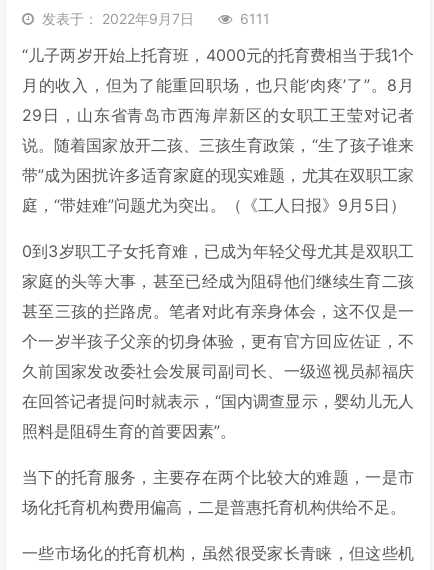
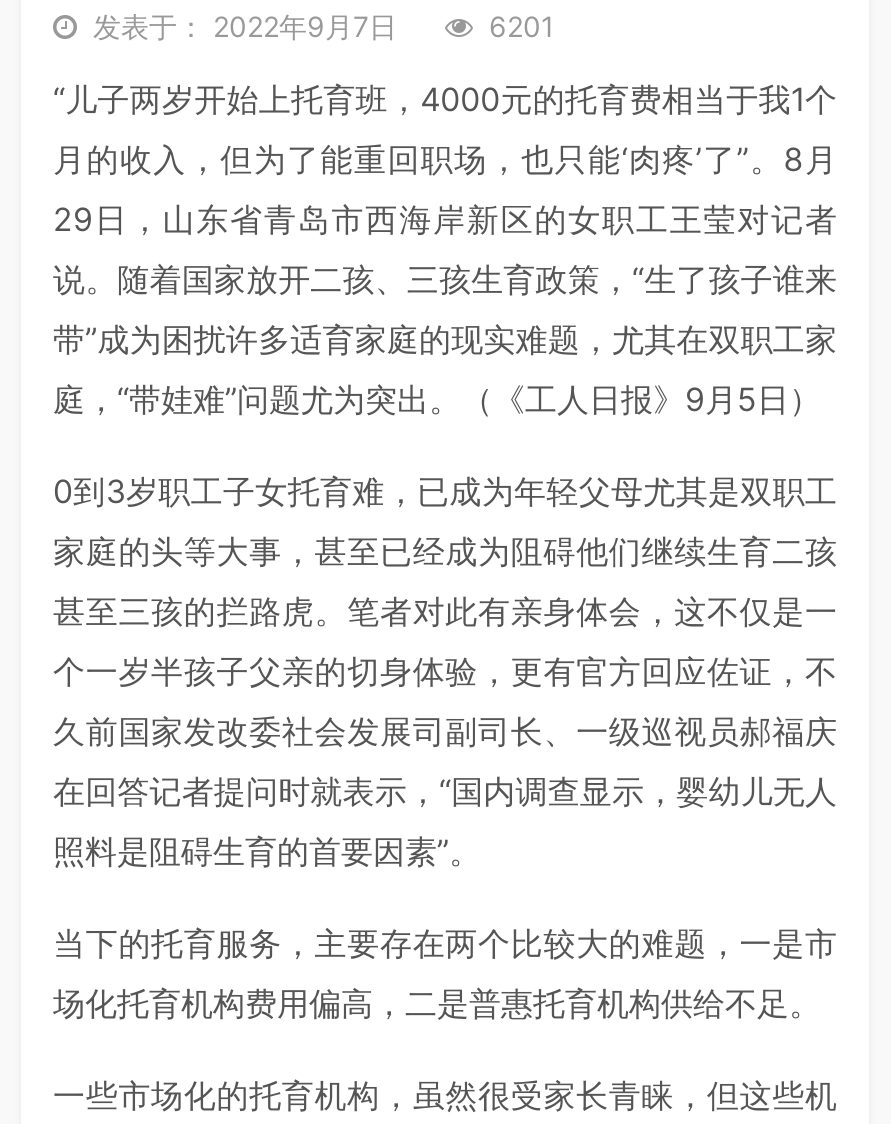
- 6111
+ 6201
